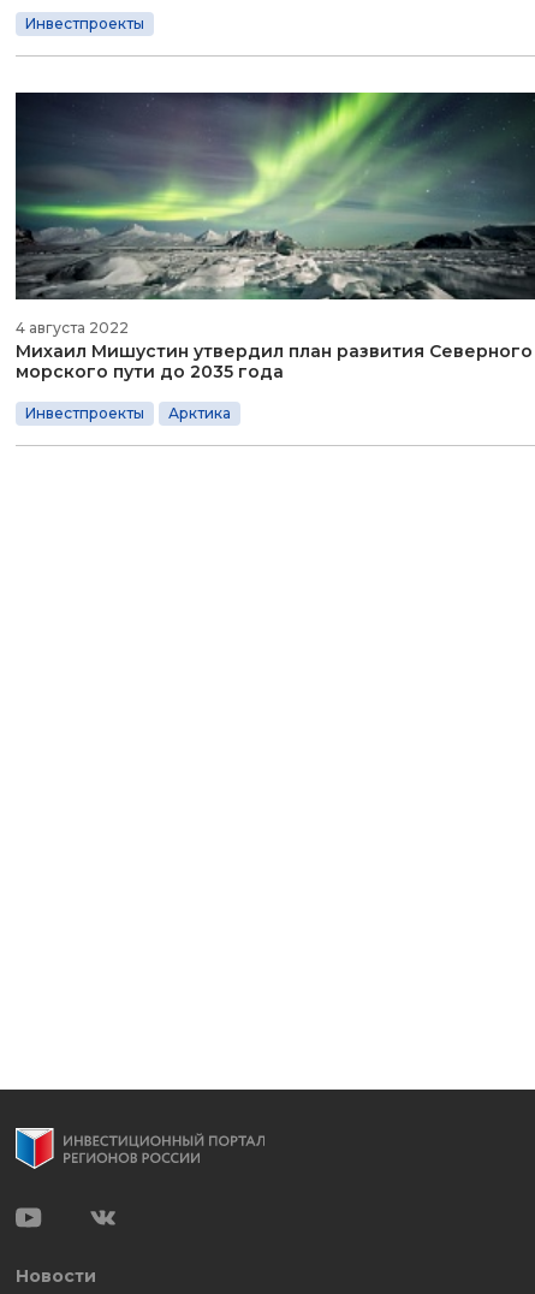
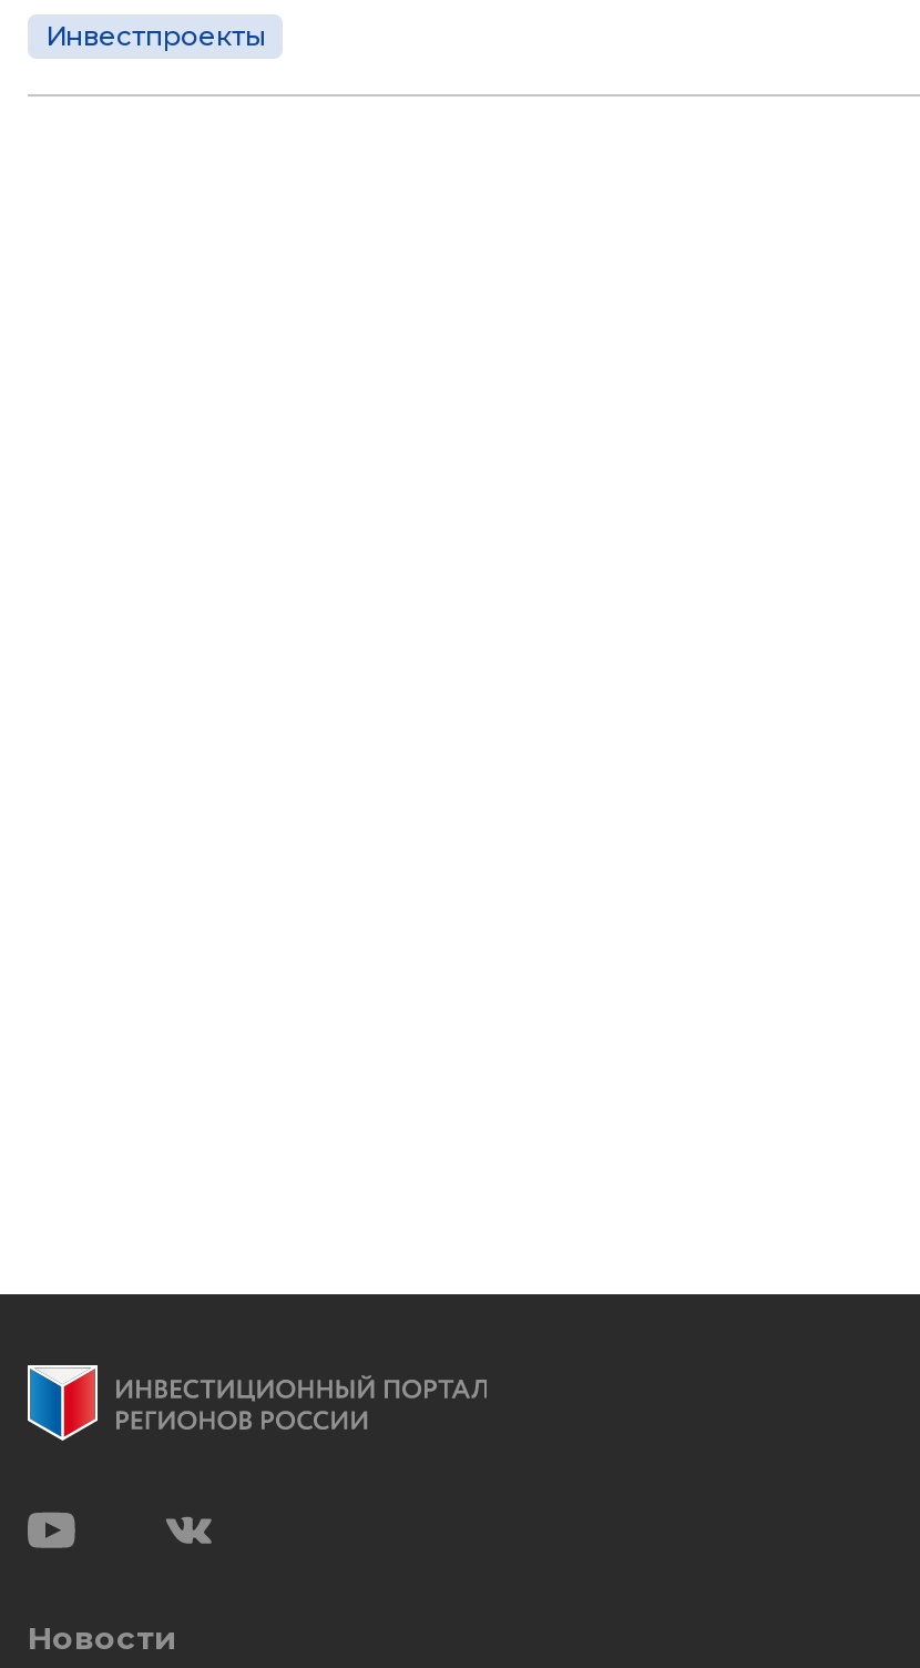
- [image]
- 4 августа 2022
- Михаил Мишустин утвердил план развития Северного
- морского пути до 2035 года
- Инвестпроекты
- Арктика
